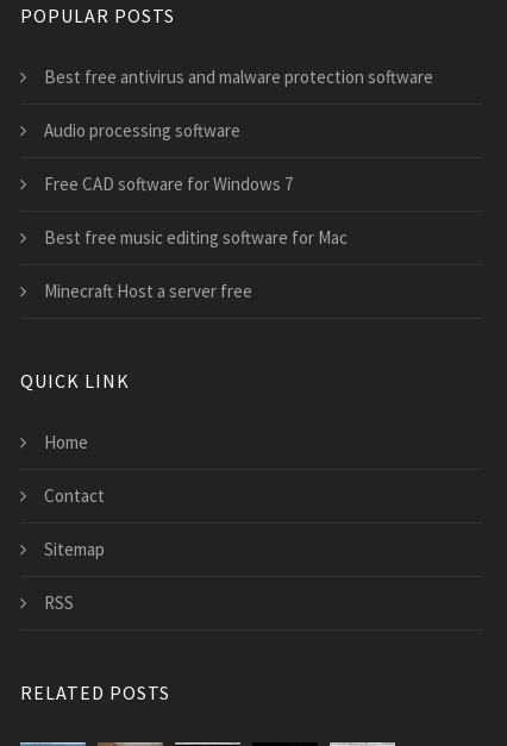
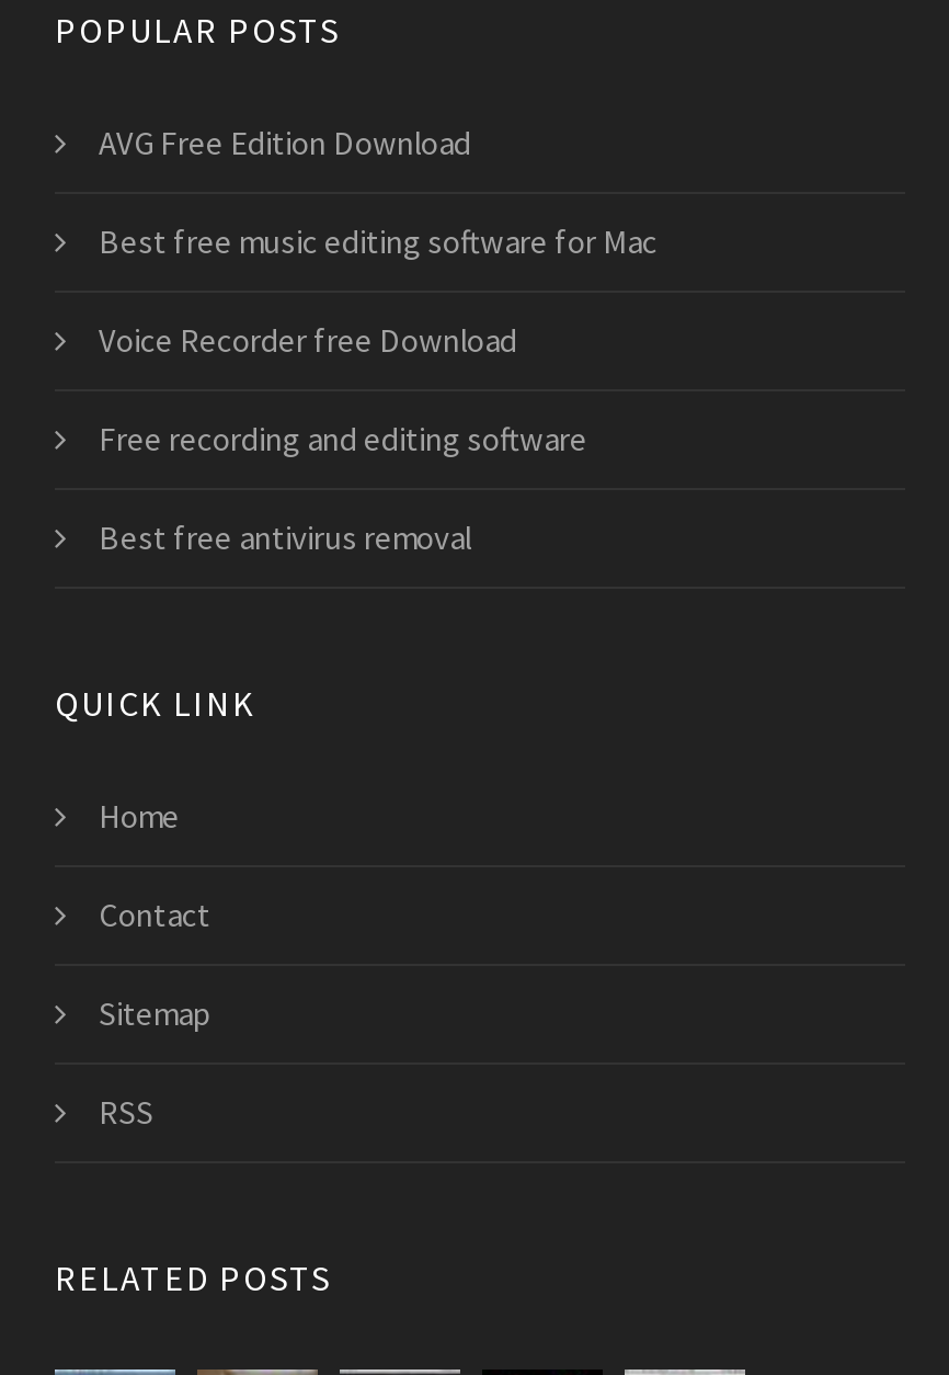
- Best free antivirus and malware protection software
- Audio processing software
- Free CAD software for Windows 7
+ AVG Free Edition Download

moved up: Best free music editing software for Mac

- Minecraft Host a server free
+ Voice Recorder free Download
+ Free recording and editing software
+ Best free antivirus removal
